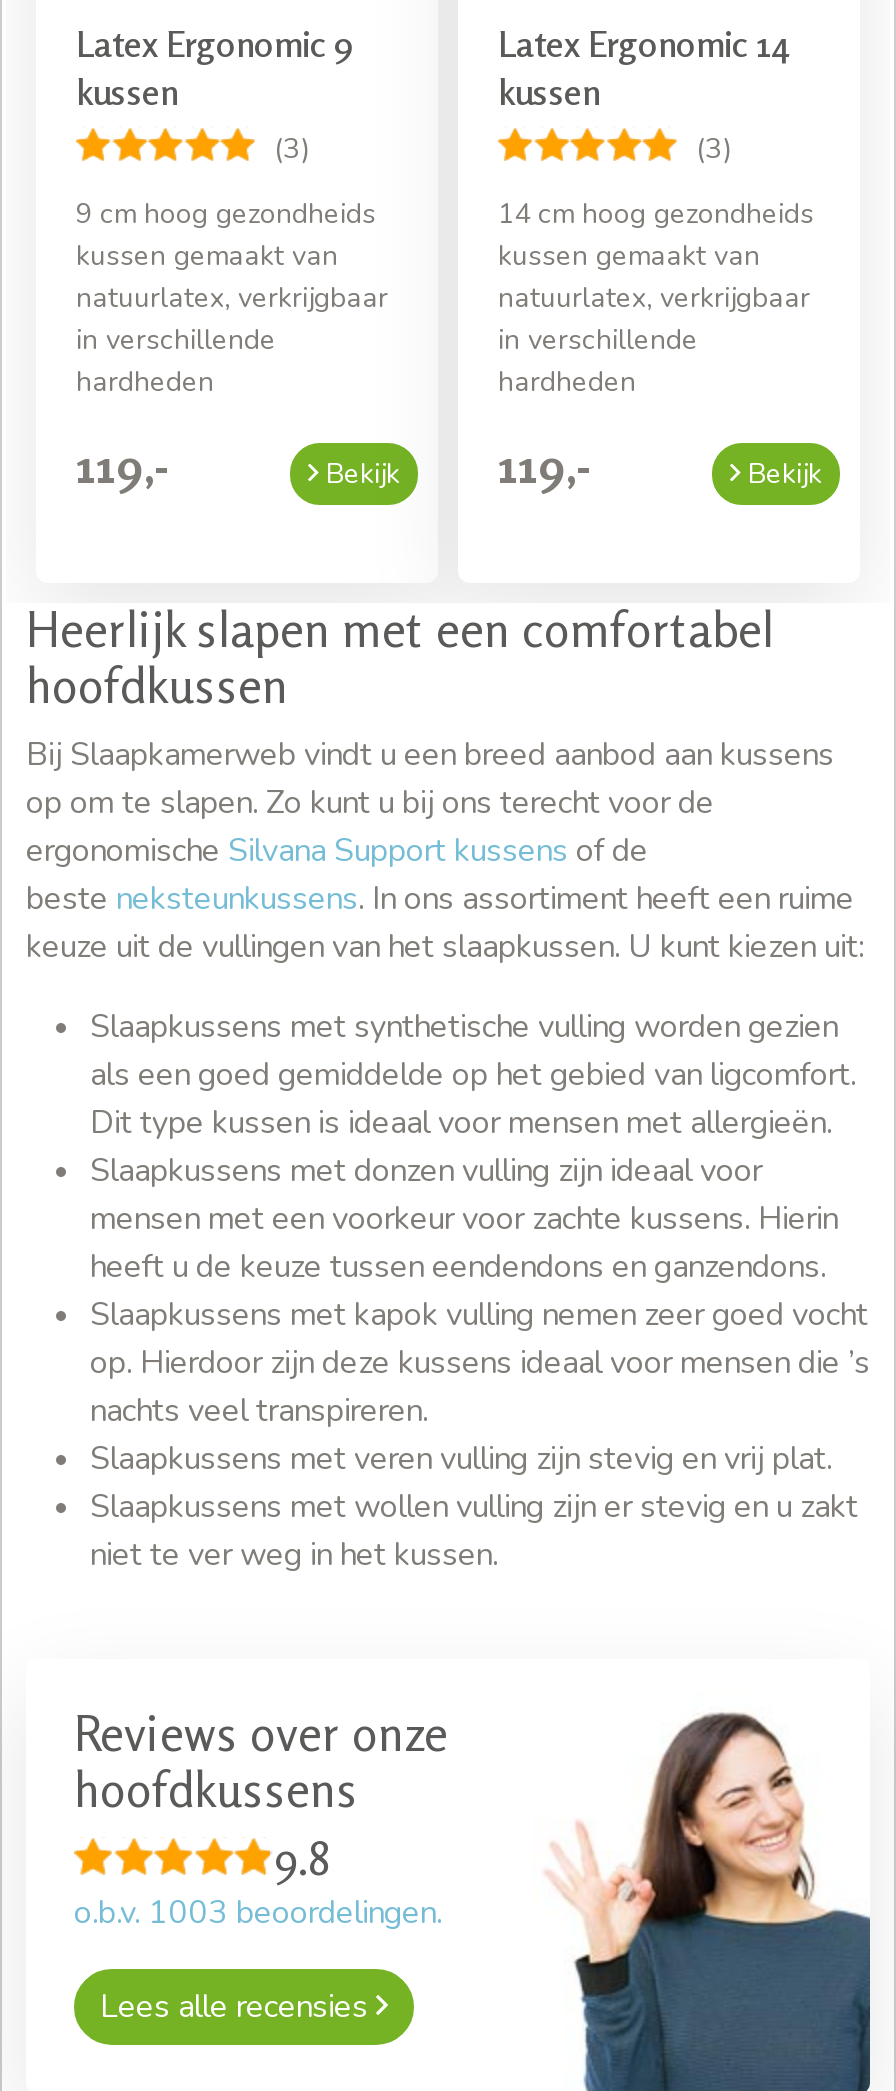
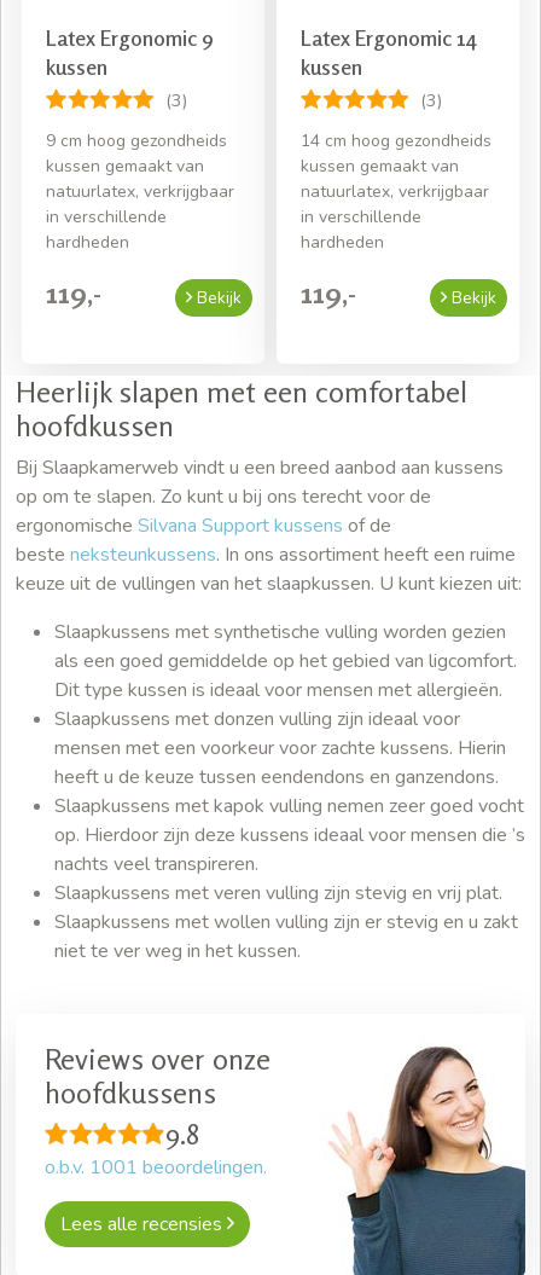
- o.b.v. 1003 beoordelingen.
+ o.b.v. 1001 beoordelingen.
